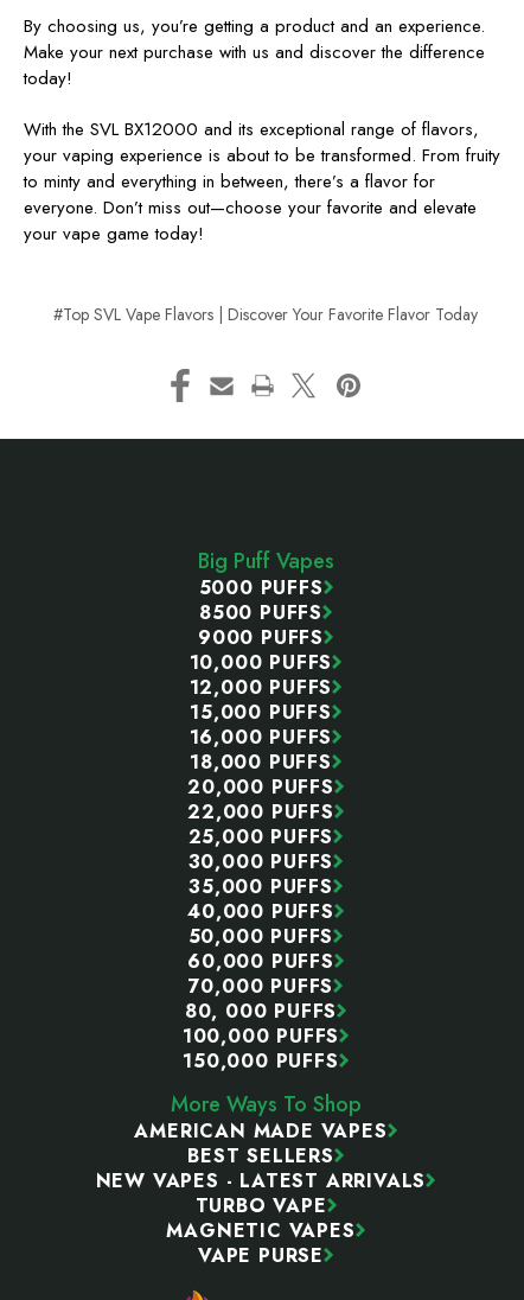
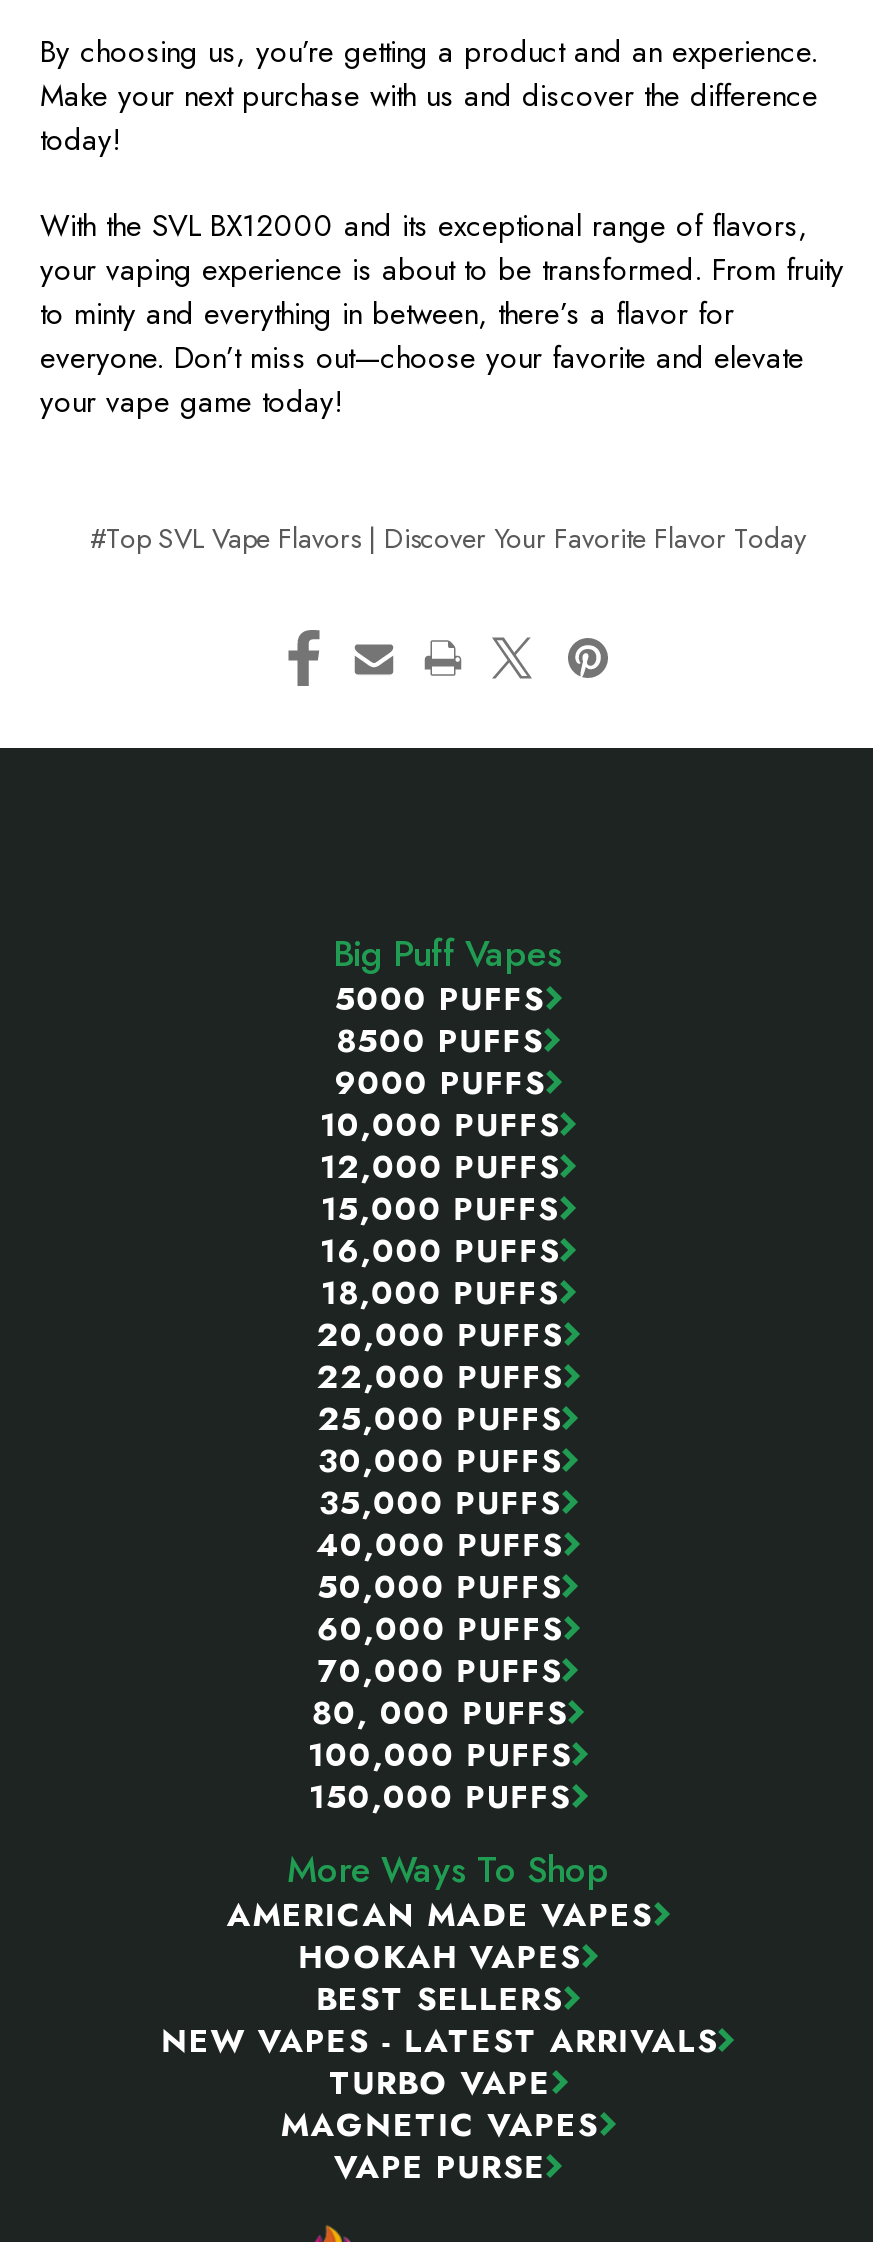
+ HOOKAH VAPES
